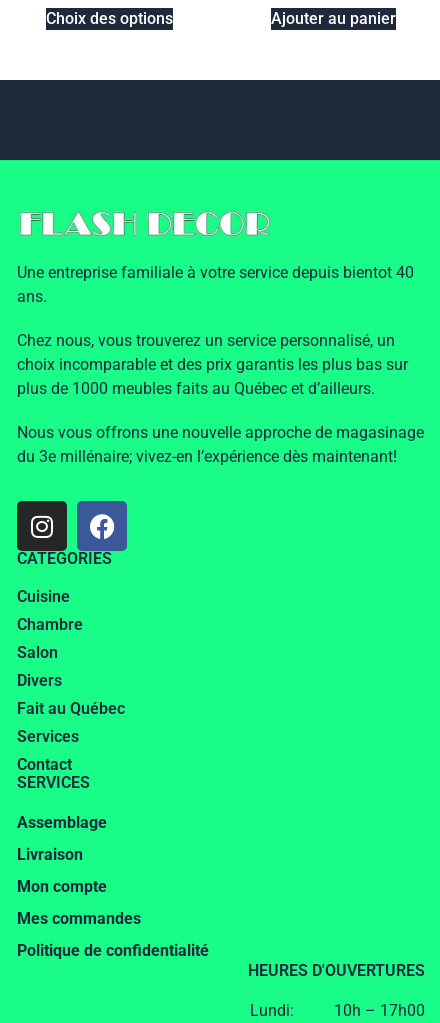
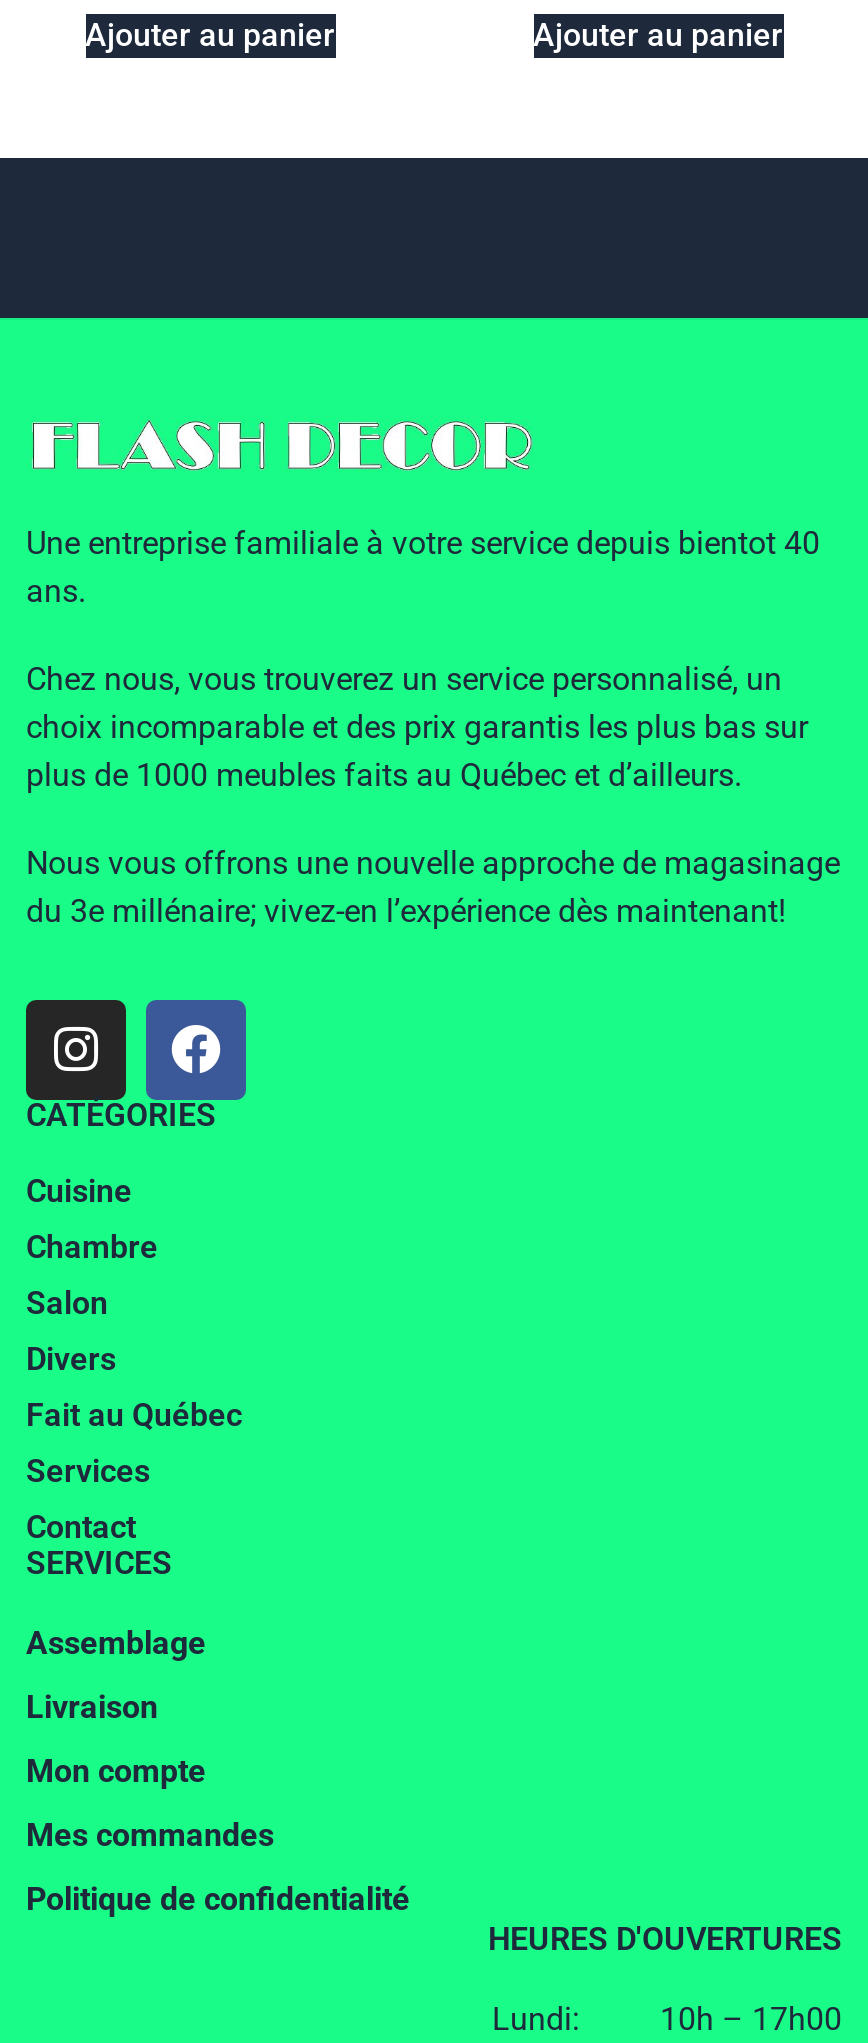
- Choix des options
+ Ajouter au panier
